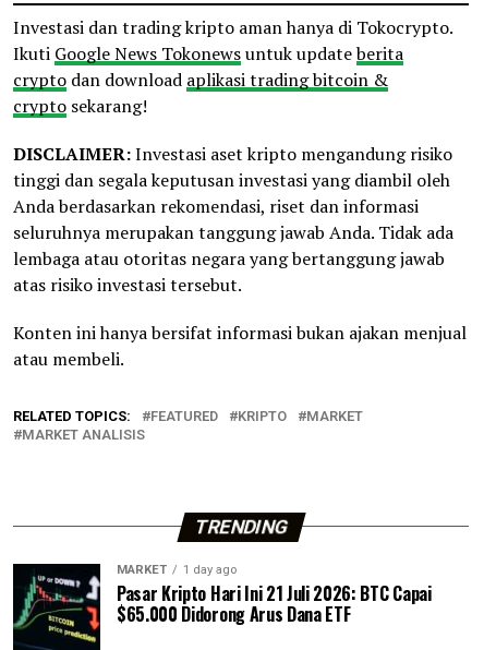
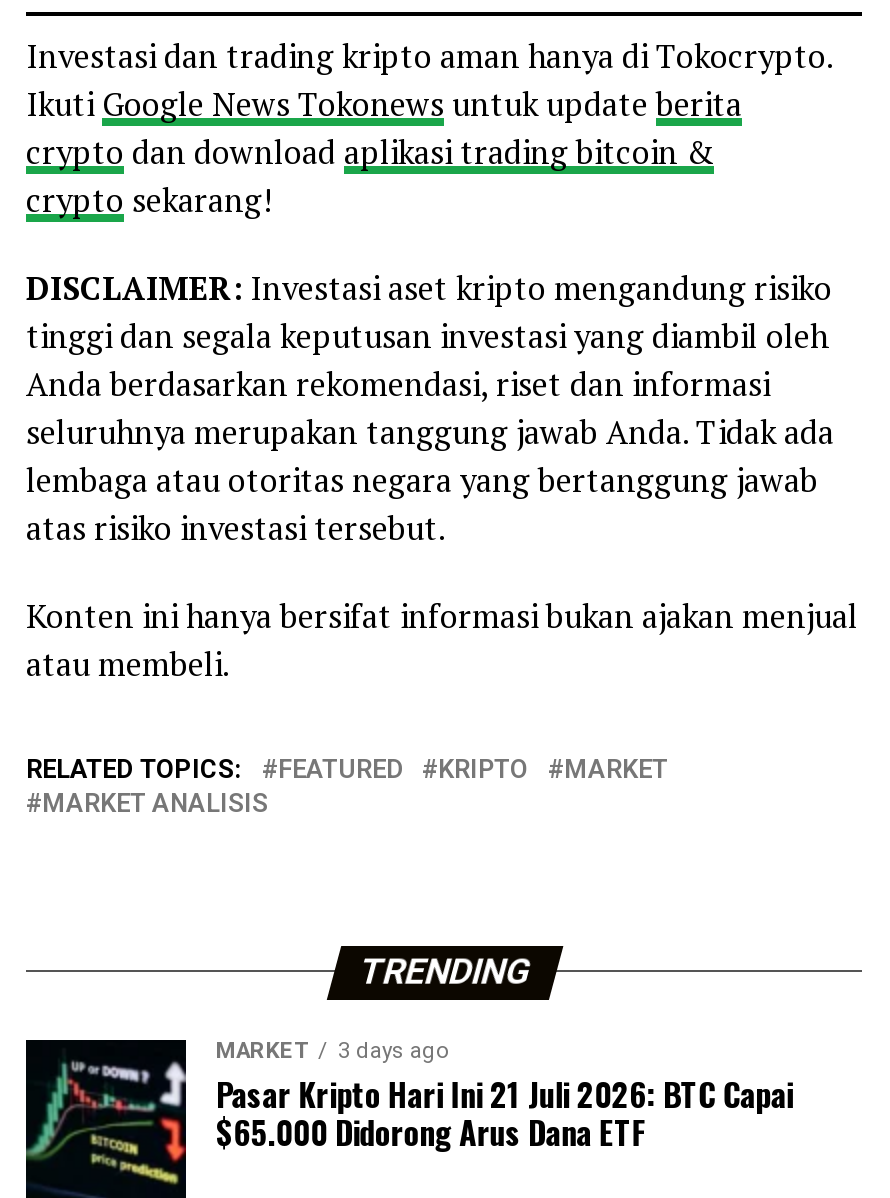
- MARKET 1 day ago
+ MARKET 3 days ago
